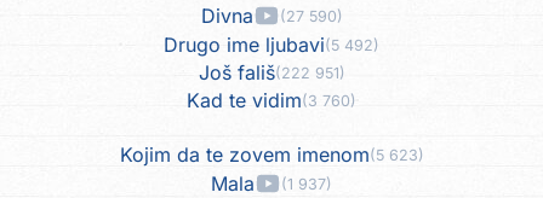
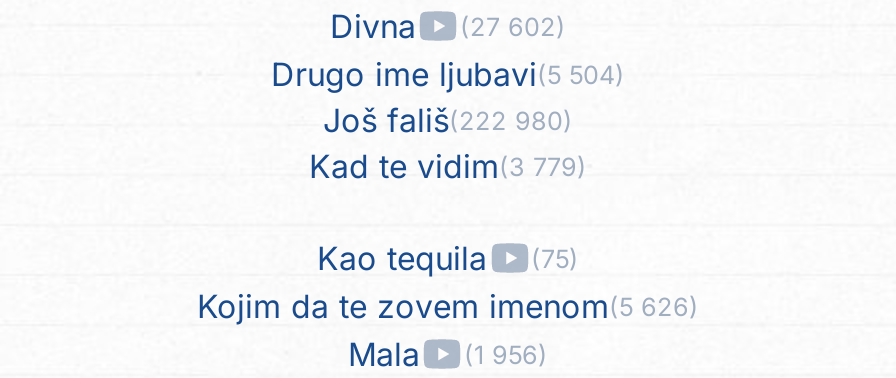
- (27 590)
- Drugo ime ljubavi(5 492)
- Još fališ(222 951)
- Kad te vidim(3 760)
+ (27 602)
+ Drugo ime ljubavi(5 504)
+ Još fališ(222 980)
+ Kad te vidim(3 779)

- Kojim da te zovem imenom(5 623)
+ Kao tequila
+ (75)
+ Kojim da te zovem imenom(5 626)

- Mala (1 937)
+ Mala (1 956)
